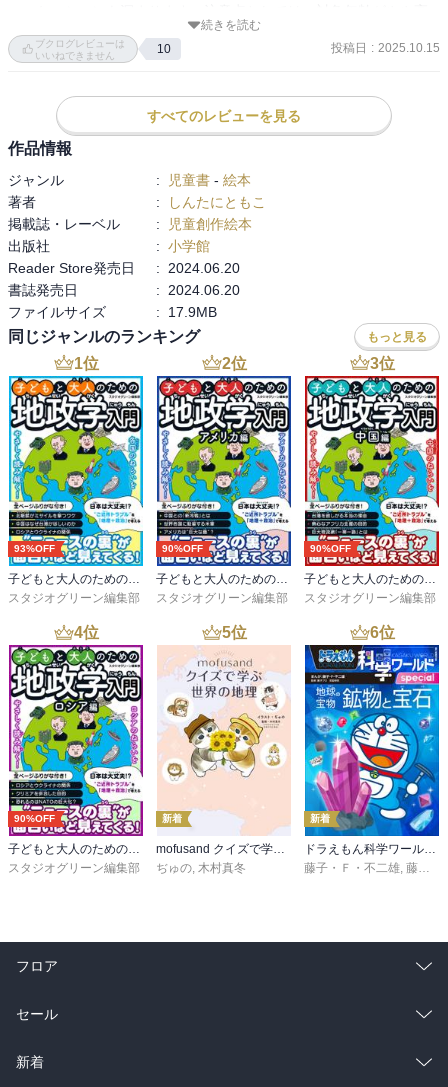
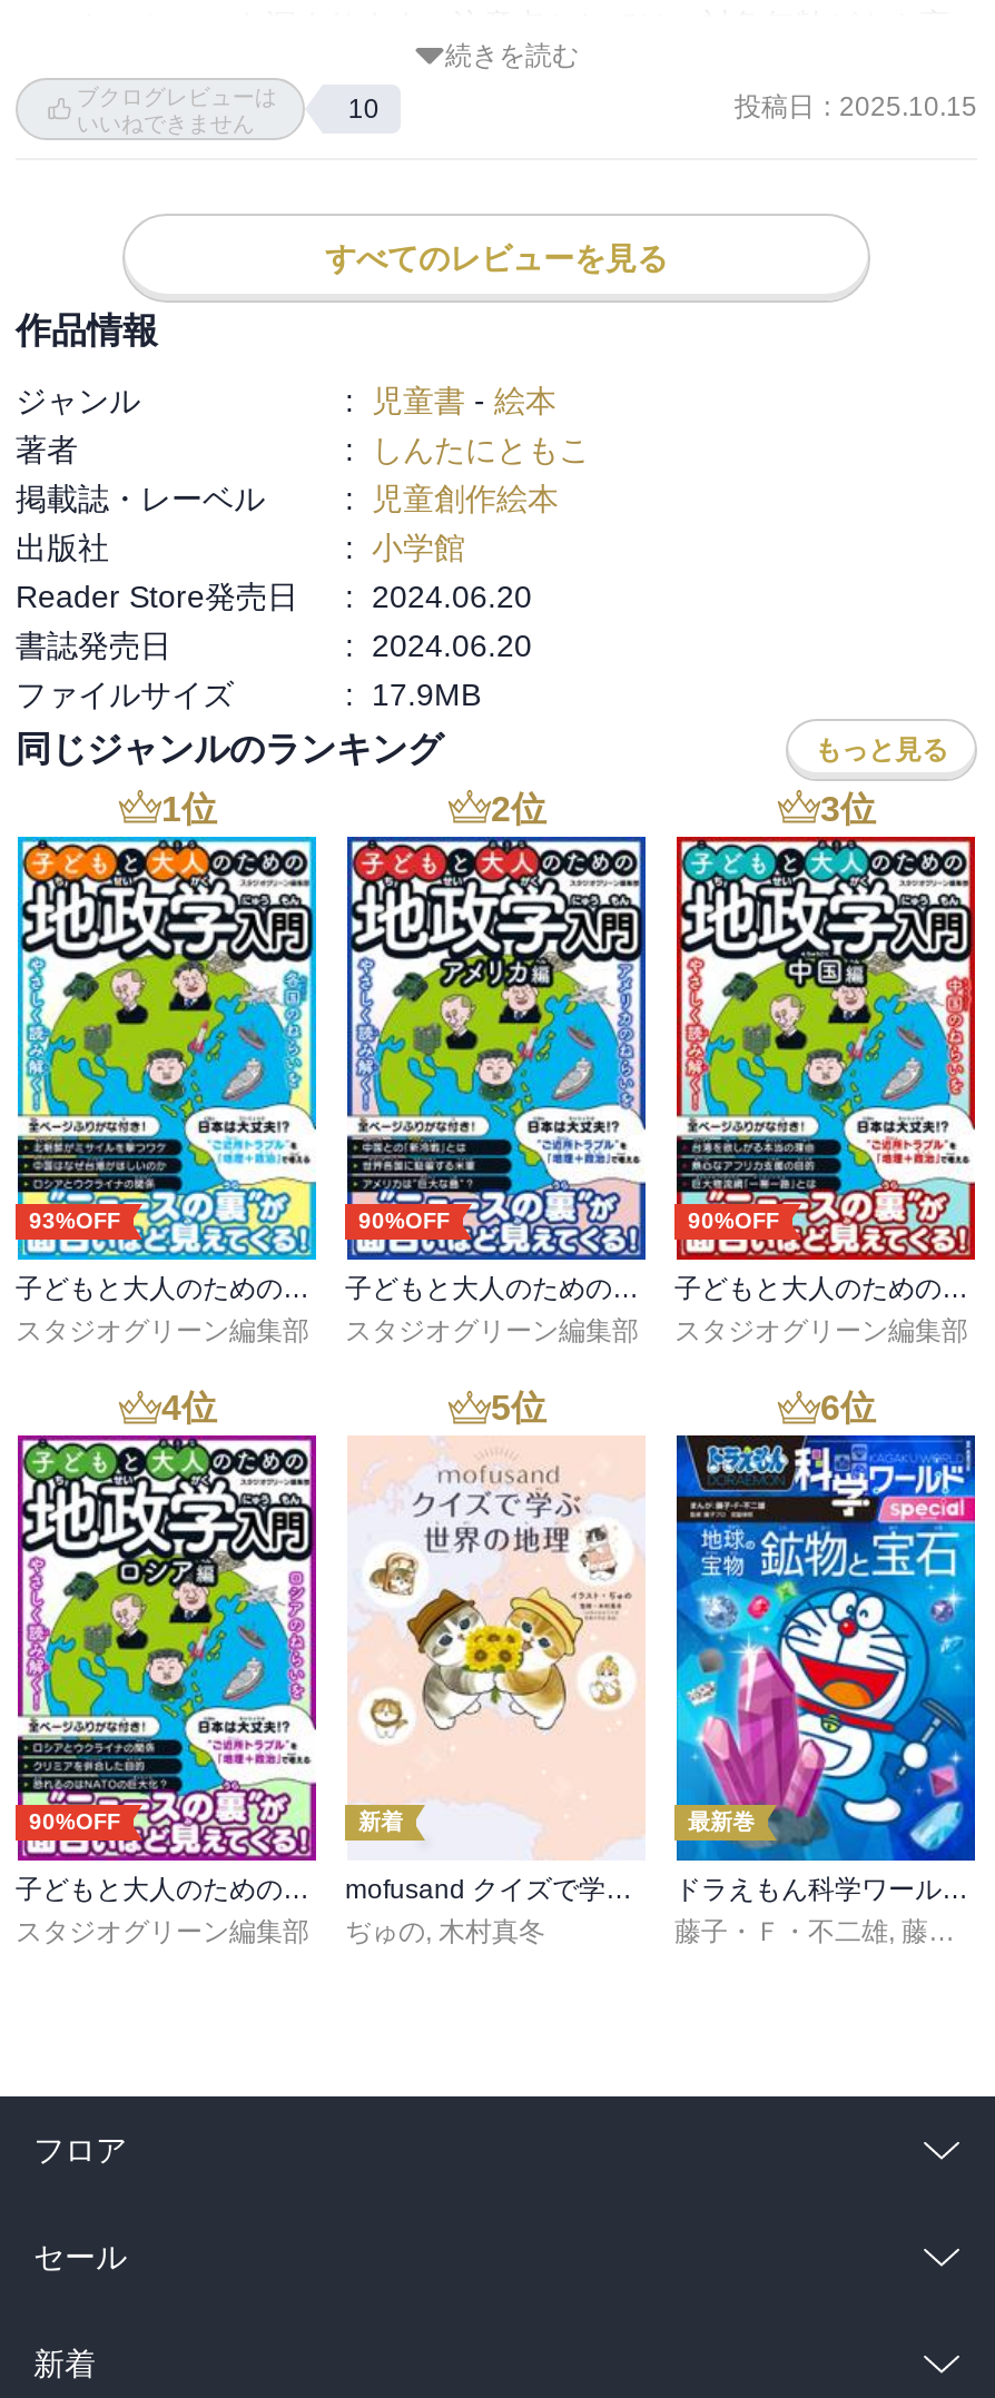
- 新着
+ 最新巻
